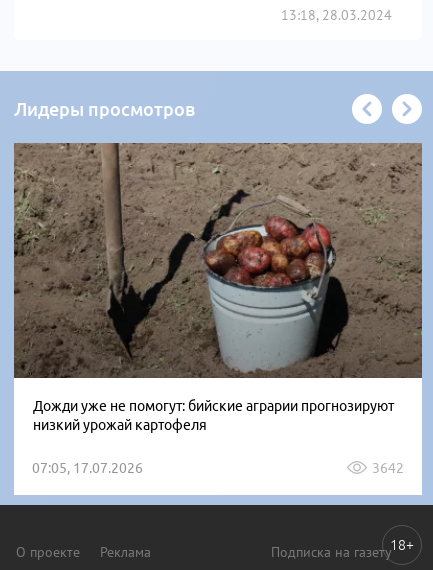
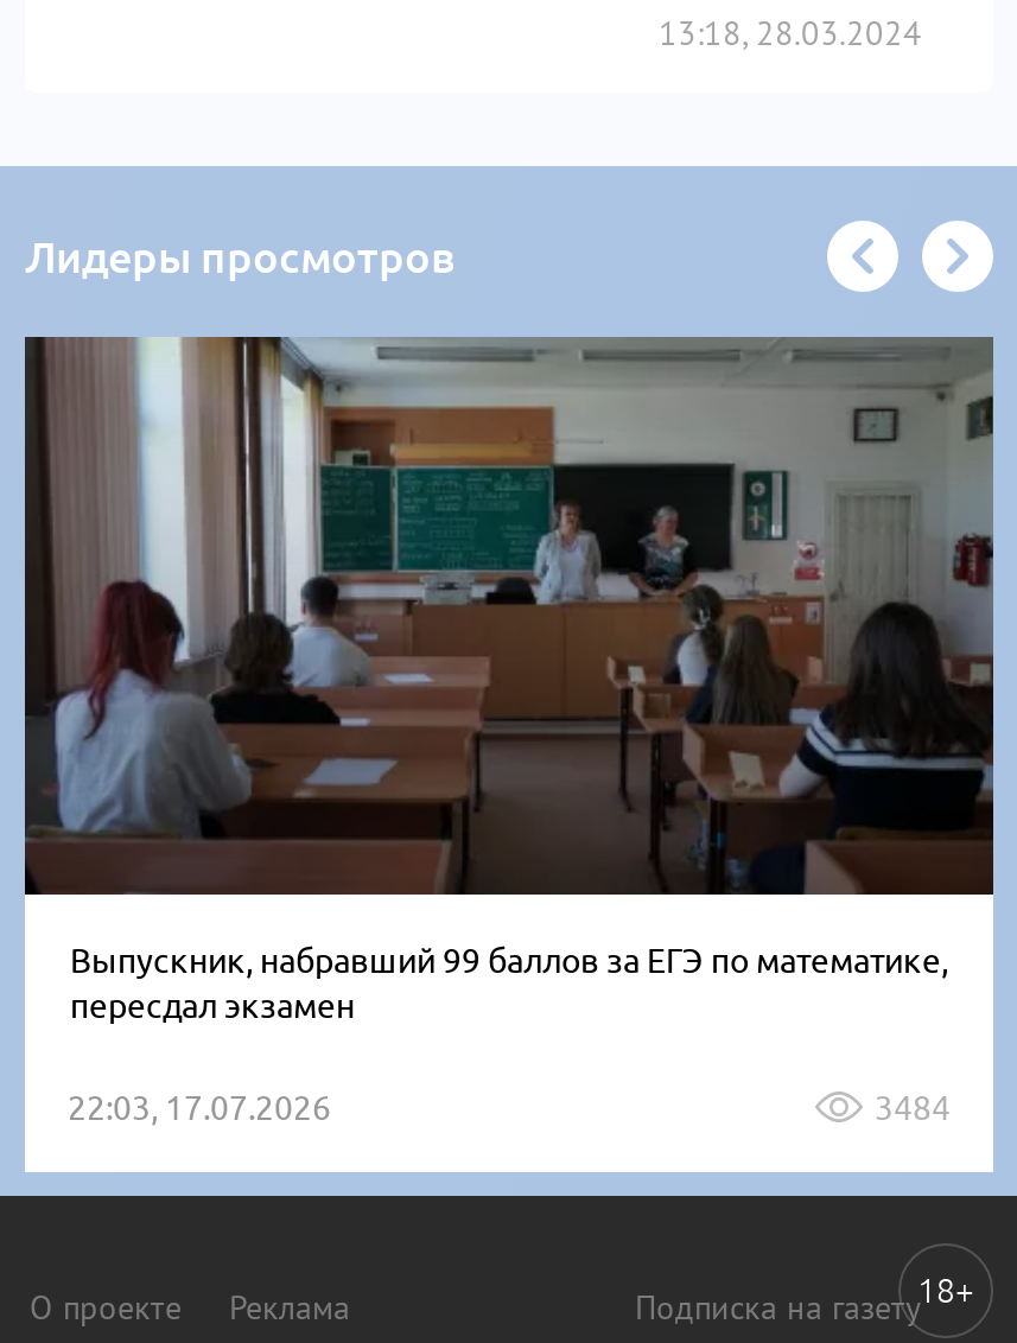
- [image]
- Дожди уже не помогут: бийские аграрии прогнозируют
- низкий урожай картофеля
+ [image]
+ Выпускник, набравший 99 баллов за ЕГЭ по математике,
+ пересдал экзамен

- 07:05, 17.07.2026
- 3642
+ 22:03, 17.07.2026
+ 3484
